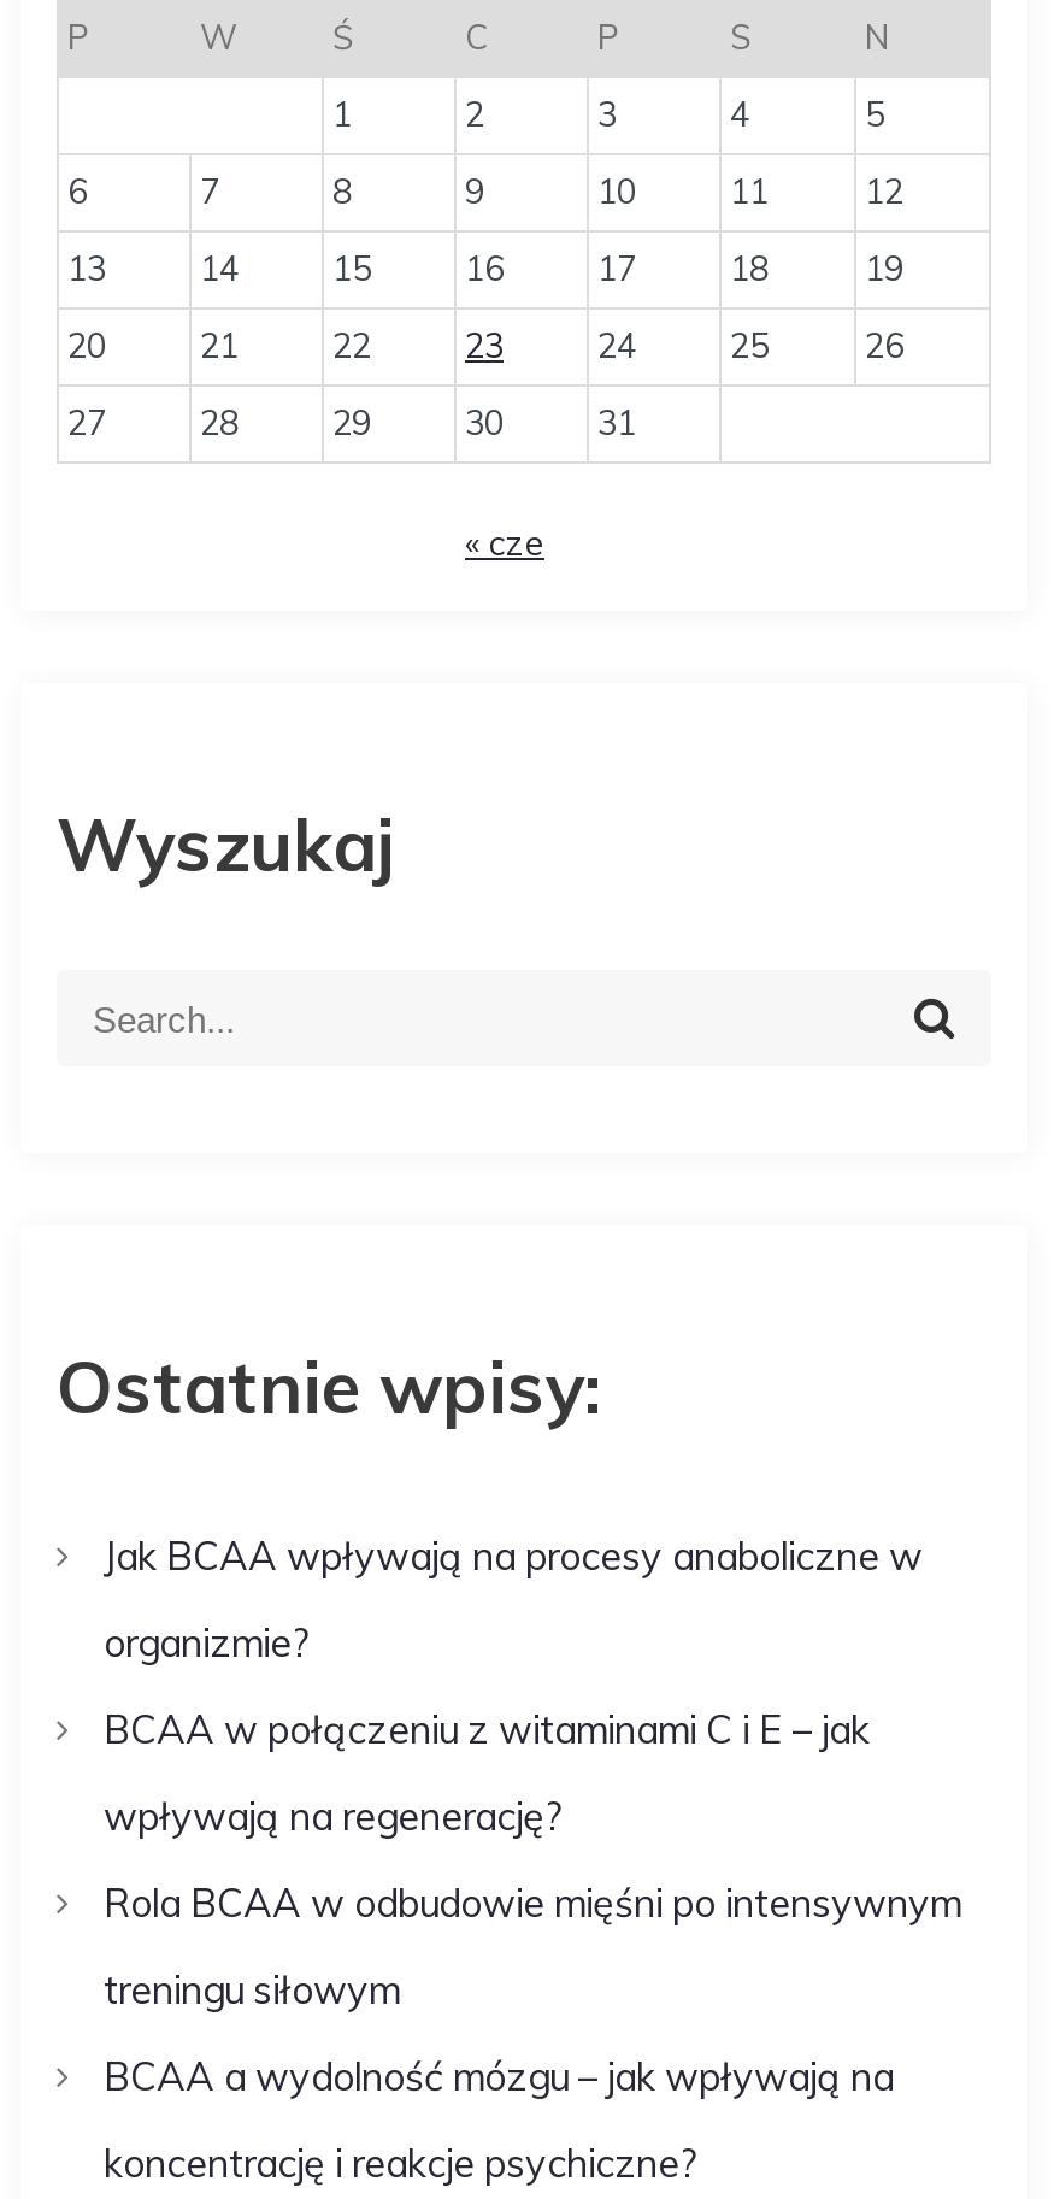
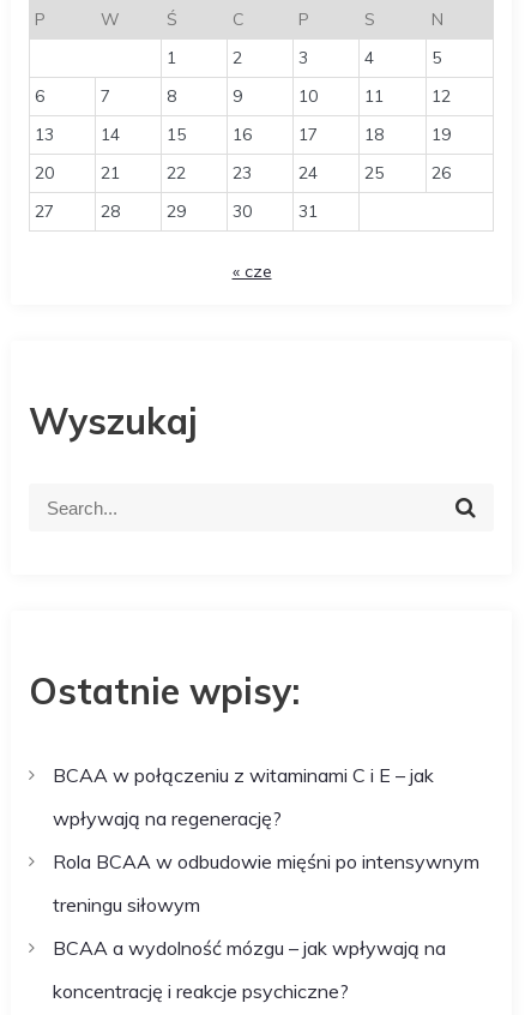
- Jak BCAA wpływają na procesy anaboliczne w
- organizmie?
